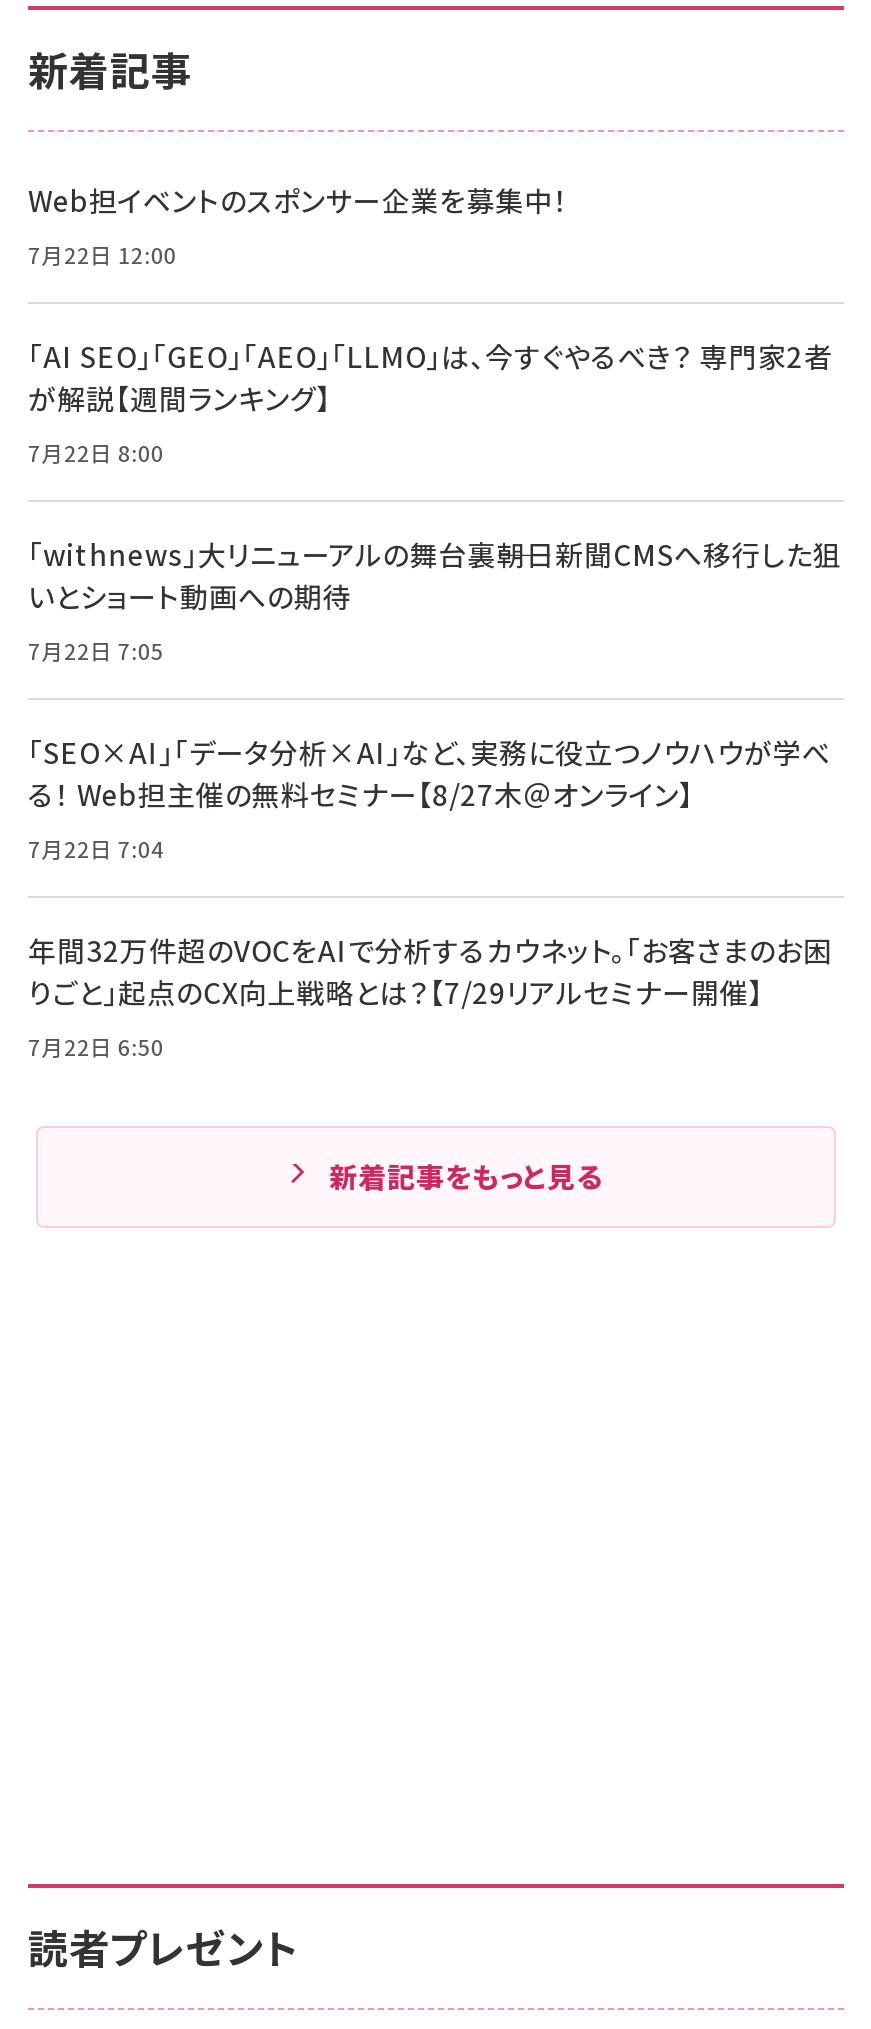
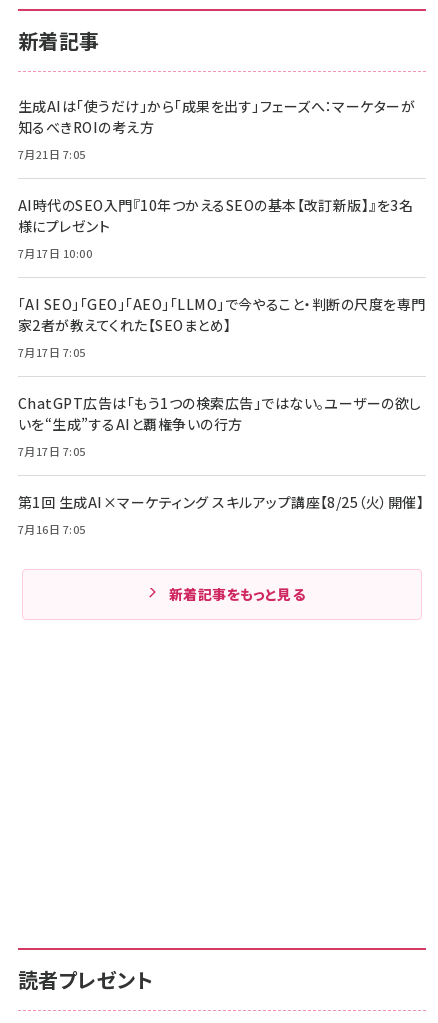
- Web担イベントのスポンサー企業を募集中！
- 7月22日 12:00
+ 生成AIは「使うだけ」から「成果を出す」フェーズへ：マーケターが
+ 知るべきROIの考え方
+ 7月21日 7:05

- 「AI SEO」「GEO」「AEO」「LLMO」は、今すぐやるべき？ 専門家2者
- が解説【週間ランキング】
- 7月22日 8:00
+ AI時代のSEO入門『10年つかえるSEOの基本【改訂新版】』を3名
+ 様にプレゼント
+ 7月17日 10:00

- 「withnews」大リニューアルの舞台裏――朝日新聞CMSへ移行した狙
- いとショート動画への期待
- 7月22日 7:05
+ 「AI SEO」「GEO」「AEO」「LLMO」で今やること・判断の尺度を専門
+ 家2者が教えてくれた【SEOまとめ】
+ 7月17日 7:05

- 「SEO×AI」「データ分析×AI」など、実務に役立つノウハウが学べ
- る！ Web担主催の無料セミナー【8/27木＠オンライン】
- 7月22日 7:04
+ ChatGPT広告は「もう1つの検索広告」ではない。ユーザーの欲し
+ いを“生成”するAIと覇権争いの行方
+ 7月17日 7:05

- 年間32万件超のVOCをAIで分析するカウネット。「お客さまのお困
- りごと」起点のCX向上戦略とは？【7/29リアルセミナー開催】
- 7月22日 6:50
+ 第1回 生成AI×マーケティング スキルアップ講座【8/25（火）開催】
+ 7月16日 7:05
